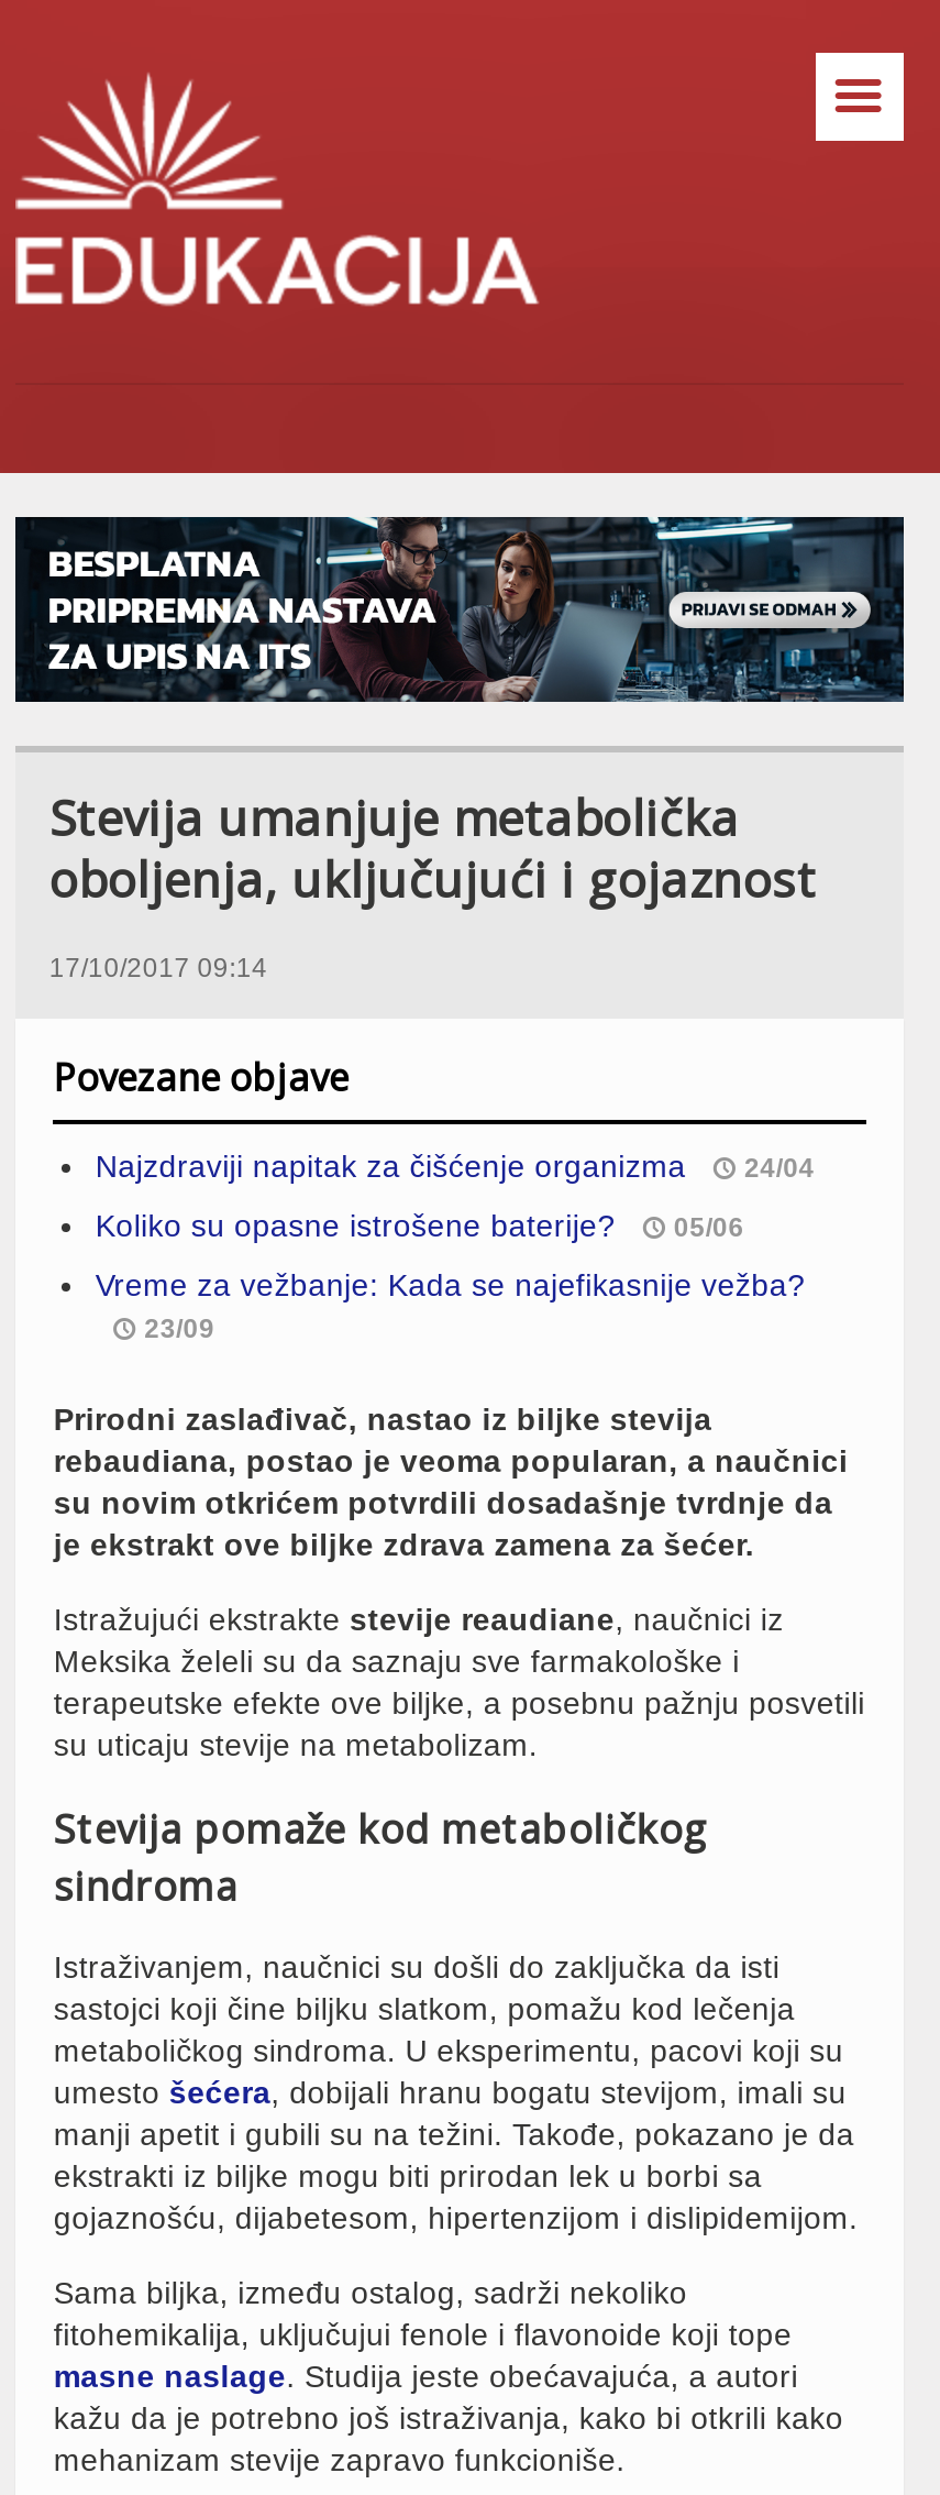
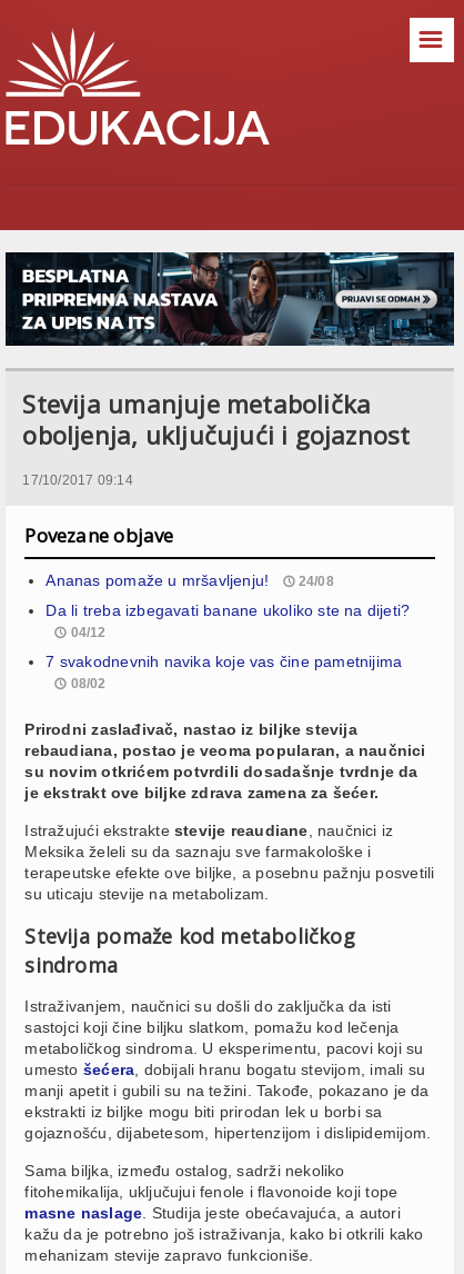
- Najzdraviji napitak za čišćenje organizma
- 24/04
+ Ananas pomaže u mršavljenju!
+ 24/08

- Koliko su opasne istrošene baterije?
- 05/06
+ Da li treba izbegavati banane ukoliko ste na dijeti?
+ 04/12

- Vreme za vežbanje: Kada se najefikasnije vežba?
- 23/09
+ 7 svakodnevnih navika koje vas čine pametnijima
+ 08/02
